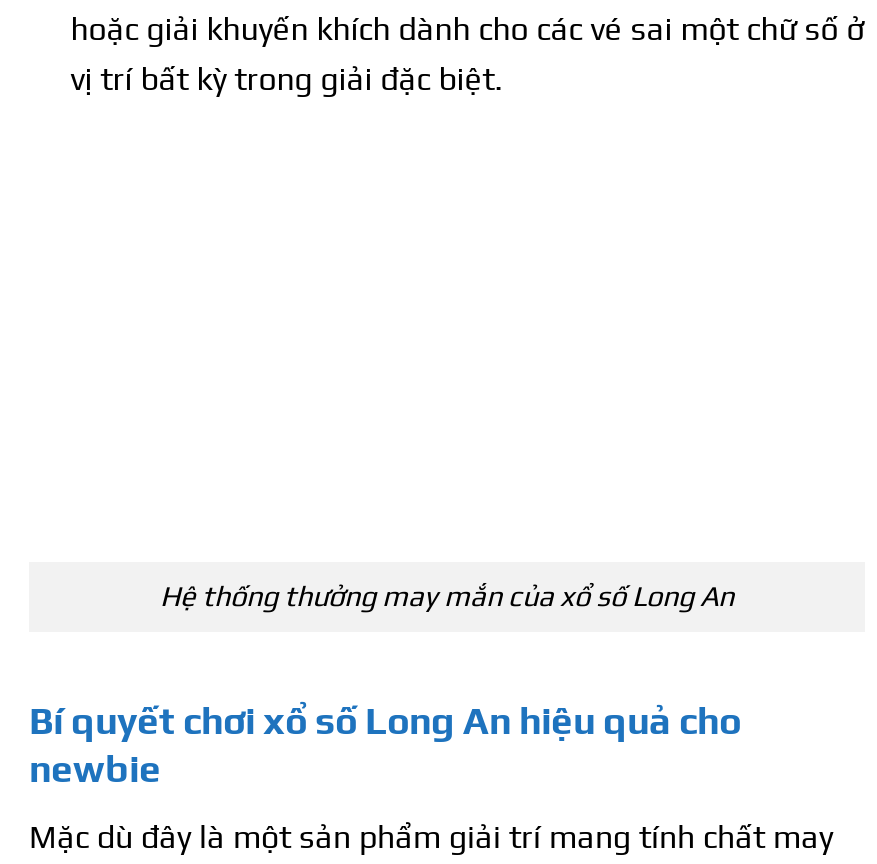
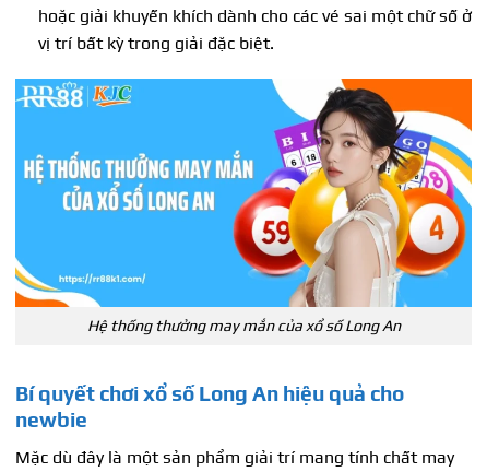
+ [image]
